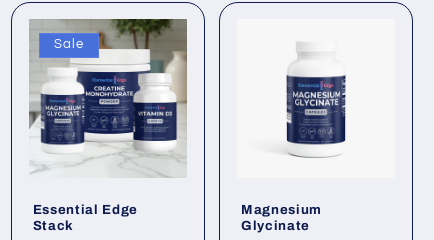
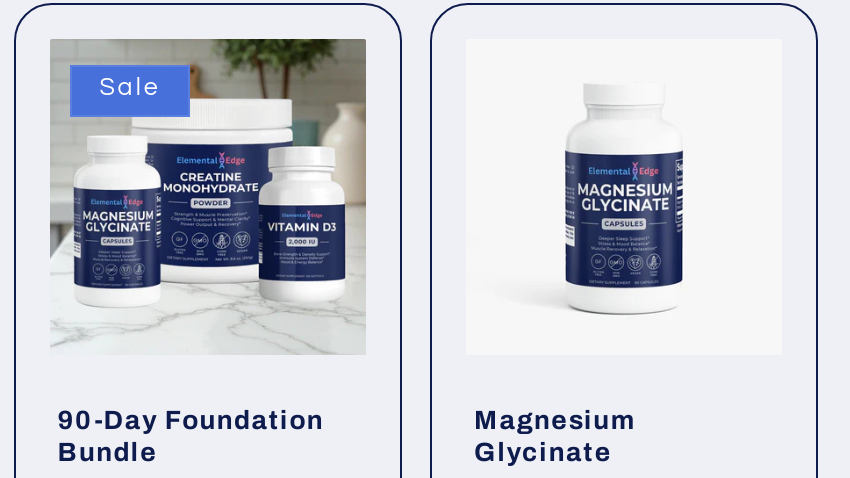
- Essential Edge
- Stack
+ 90-Day Foundation
+ Bundle
